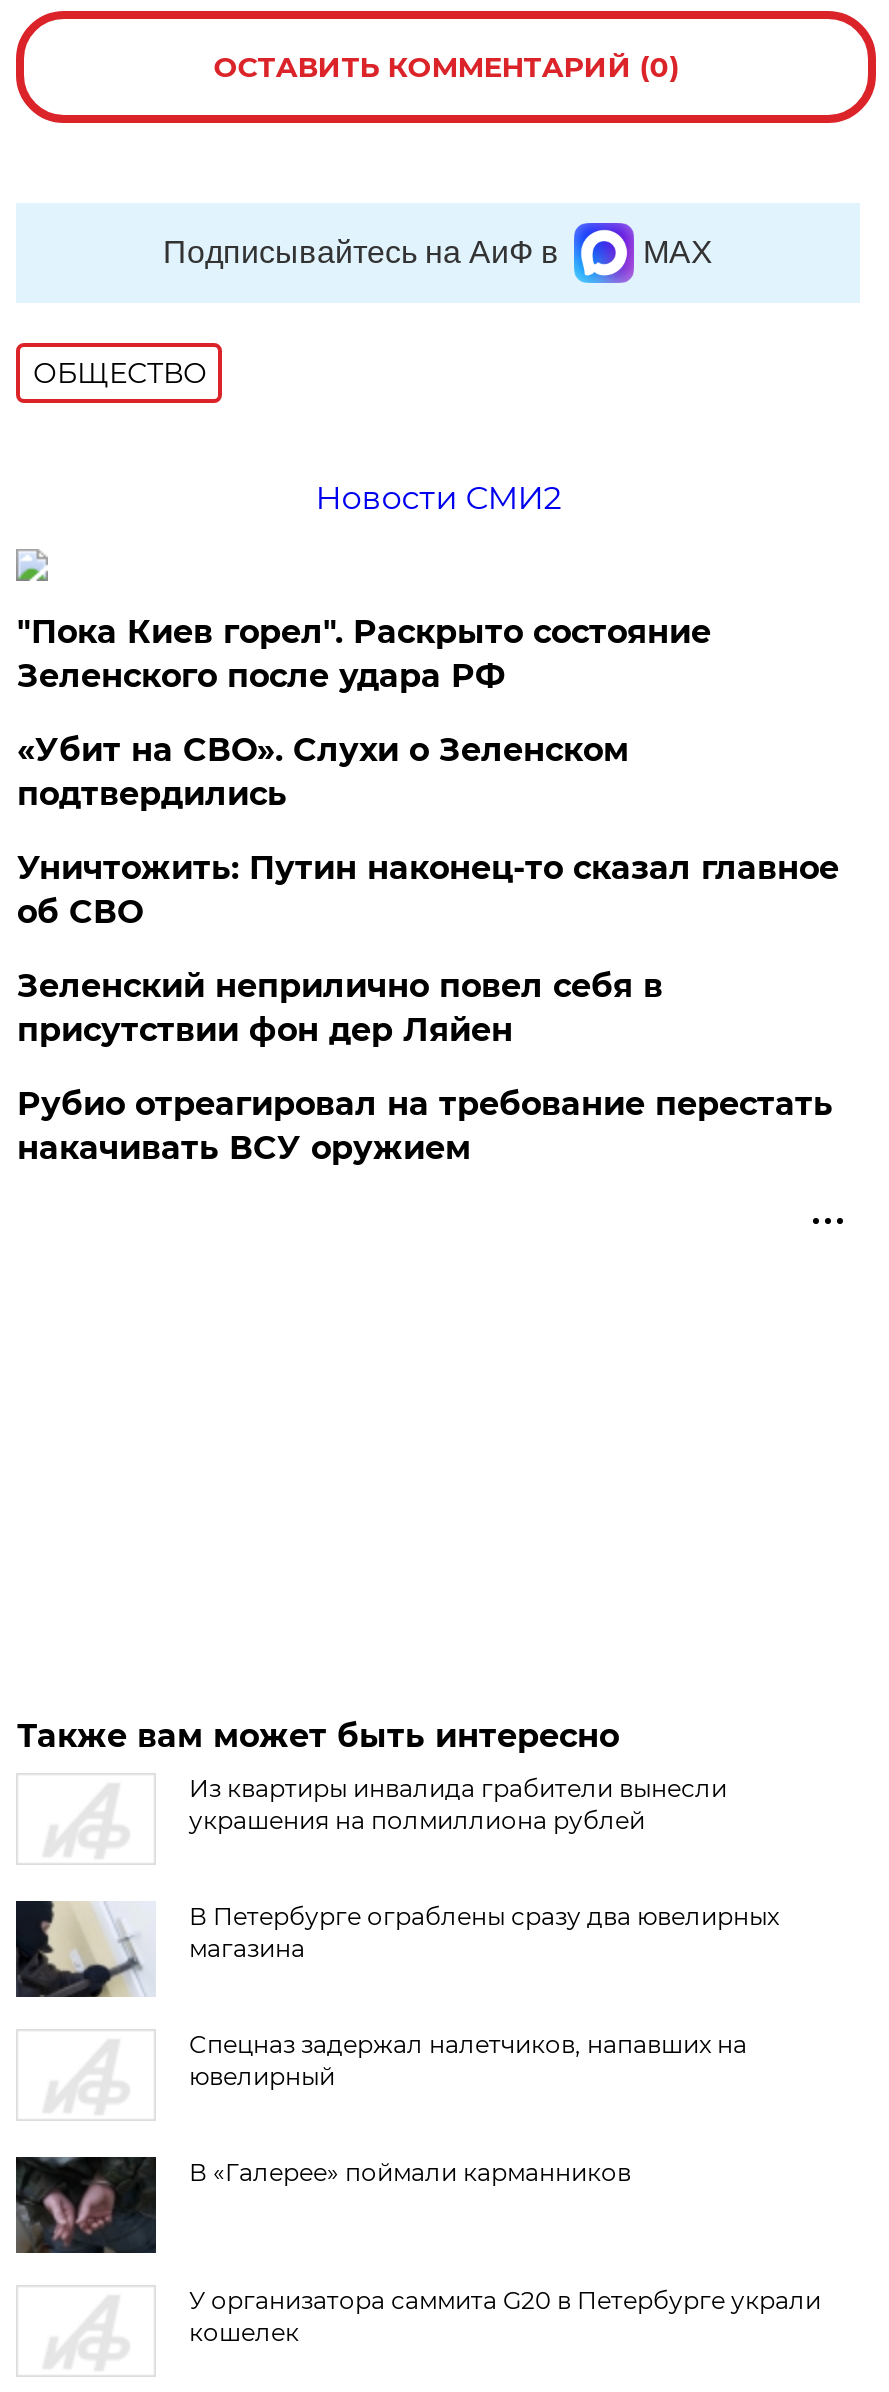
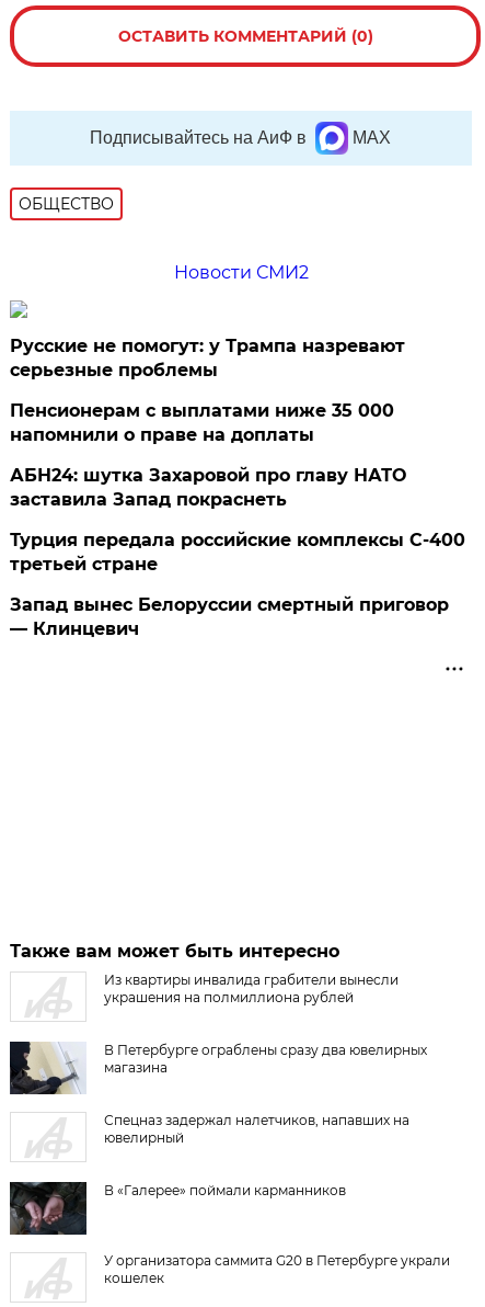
- "Пока Киев горел". Раскрыто состояние
- Зеленского после удара РФ
+ Русские не помогут: у Трампа назревают
+ серьезные проблемы

- «Убит на СВО». Слухи о Зеленском
- подтвердились
+ Пенсионерам с выплатами ниже 35 000
+ напомнили о праве на доплаты

- Уничтожить: Путин наконец-то сказал главное
- об СВО
+ АБН24: шутка Захаровой про главу НАТО
+ заставила Запад покраснеть

- Зеленский неприлично повел cебя в
- присутствии фон дер Ляйен
+ Турция передала российские комплексы С-400
+ третьей стране

- Рубио отреагировал на требование перестать
- накачивать ВСУ оружием
+ Запад вынес Белоруссии смертный приговор
+ — Клинцевич
